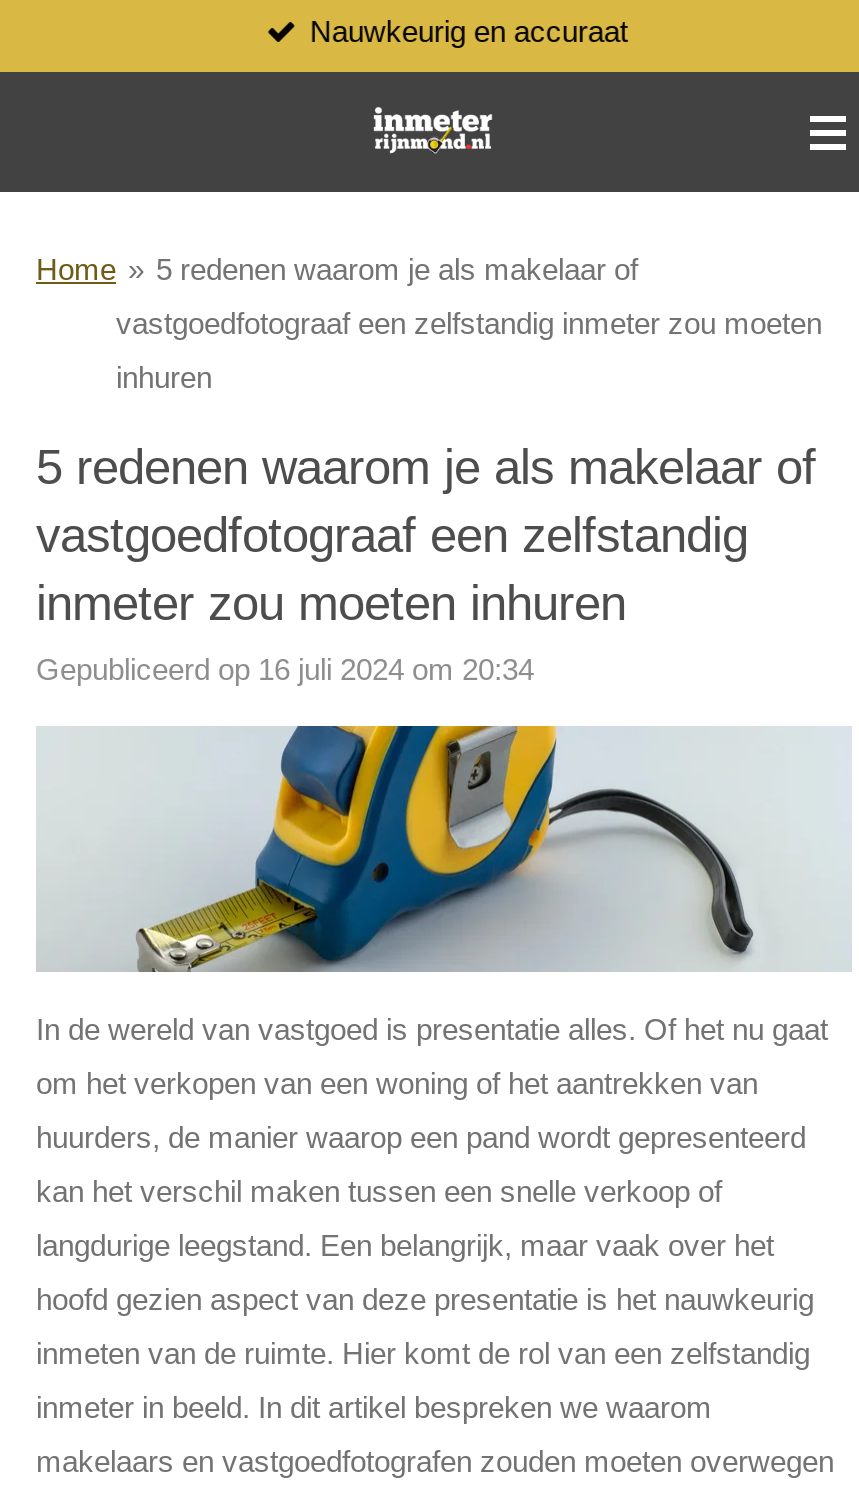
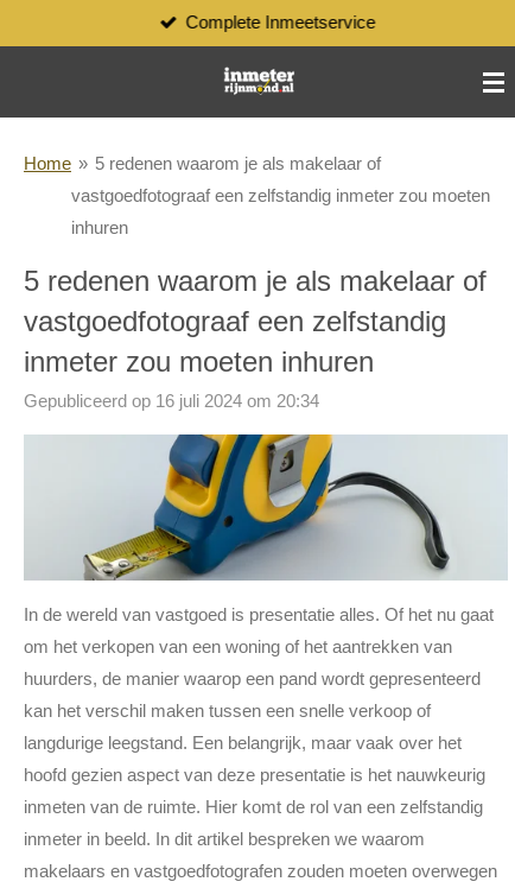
- Nauwkeurig en accuraat
+ Complete Inmeetservice
